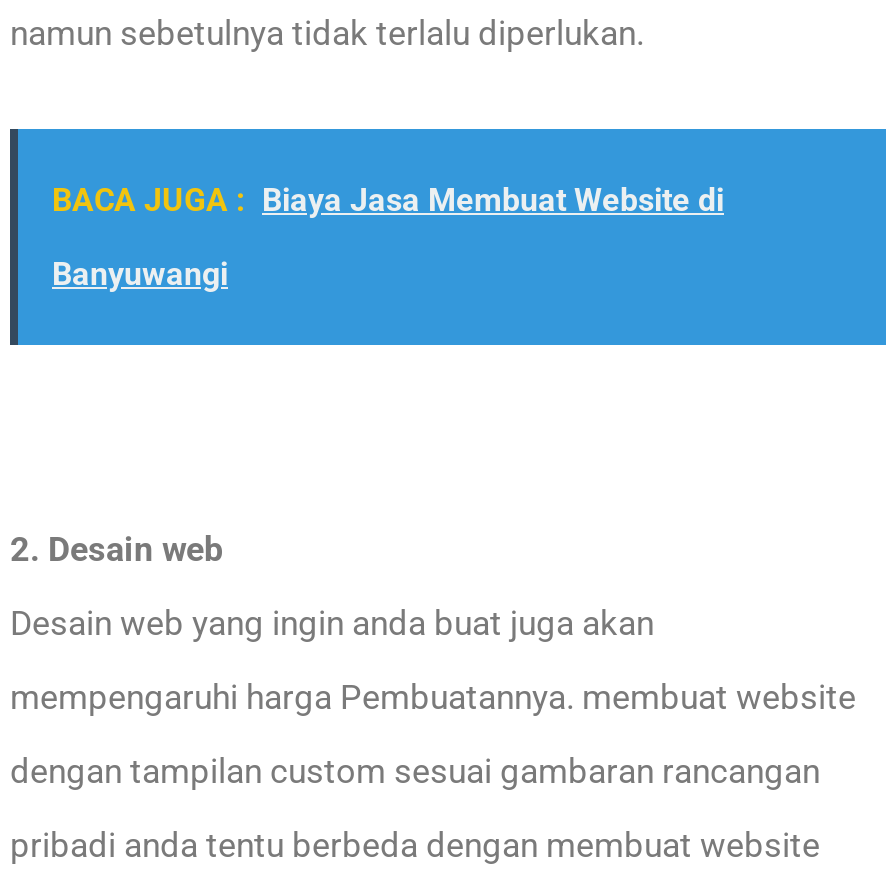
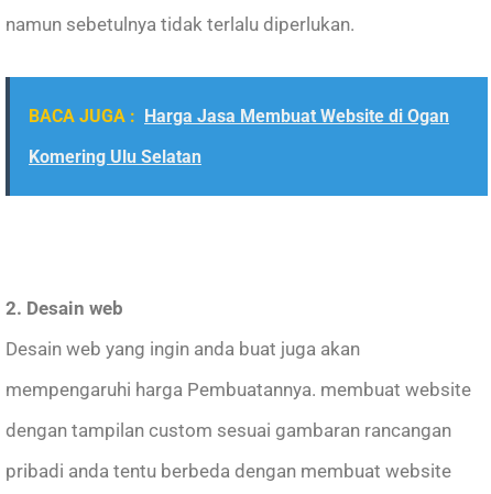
- BACA JUGA : Biaya Jasa Membuat Website di
+ BACA JUGA : Harga Jasa Membuat Website di Ogan

- Banyuwangi
+ Komering Ulu Selatan
